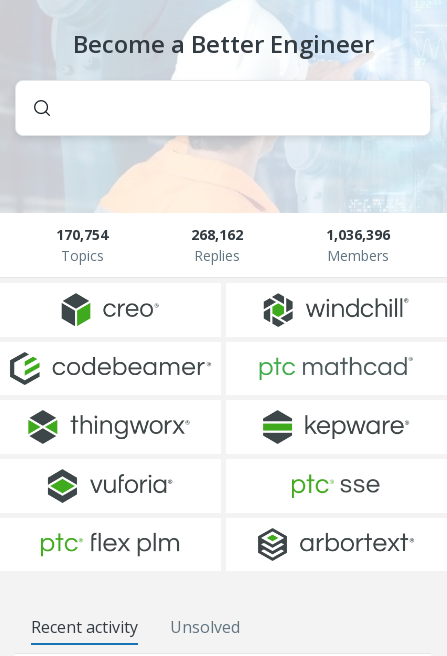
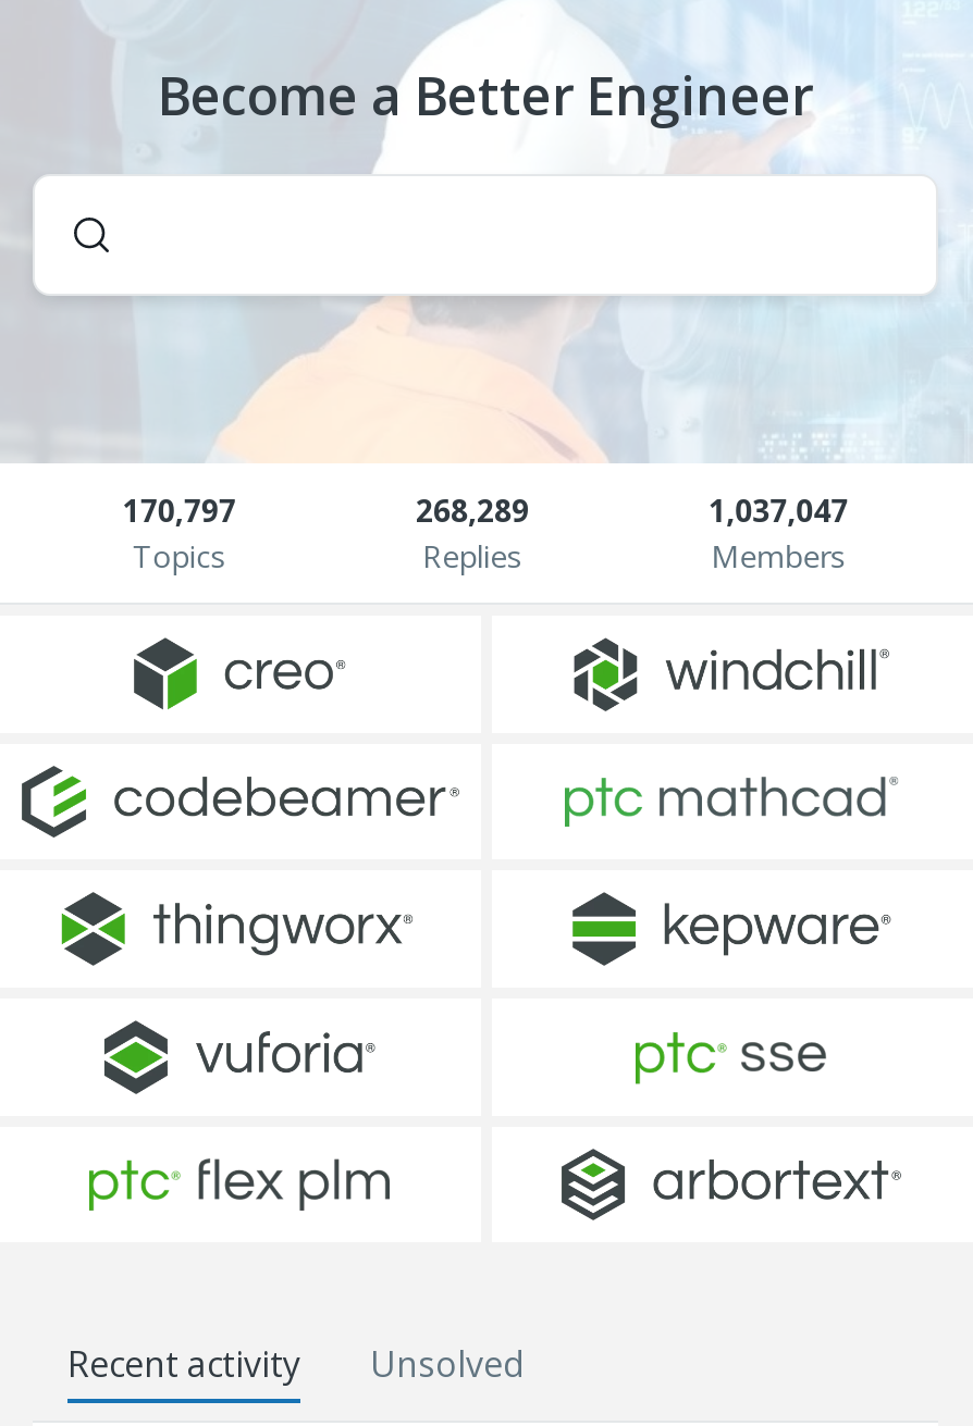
- 170,754
+ 170,797

- 268,162
+ 268,289

- 1,036,396
+ 1,037,047
